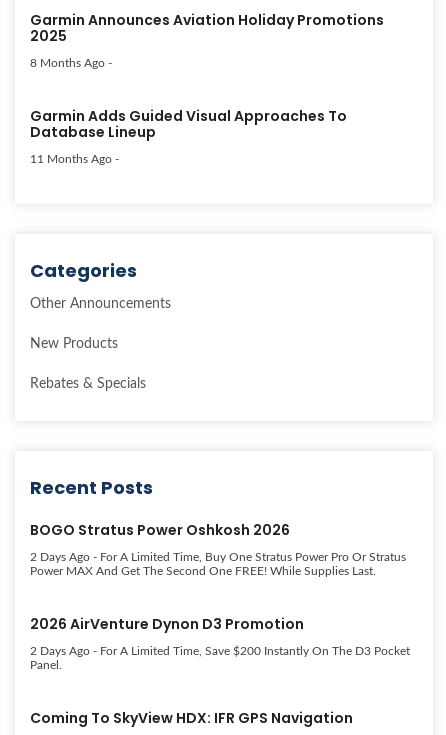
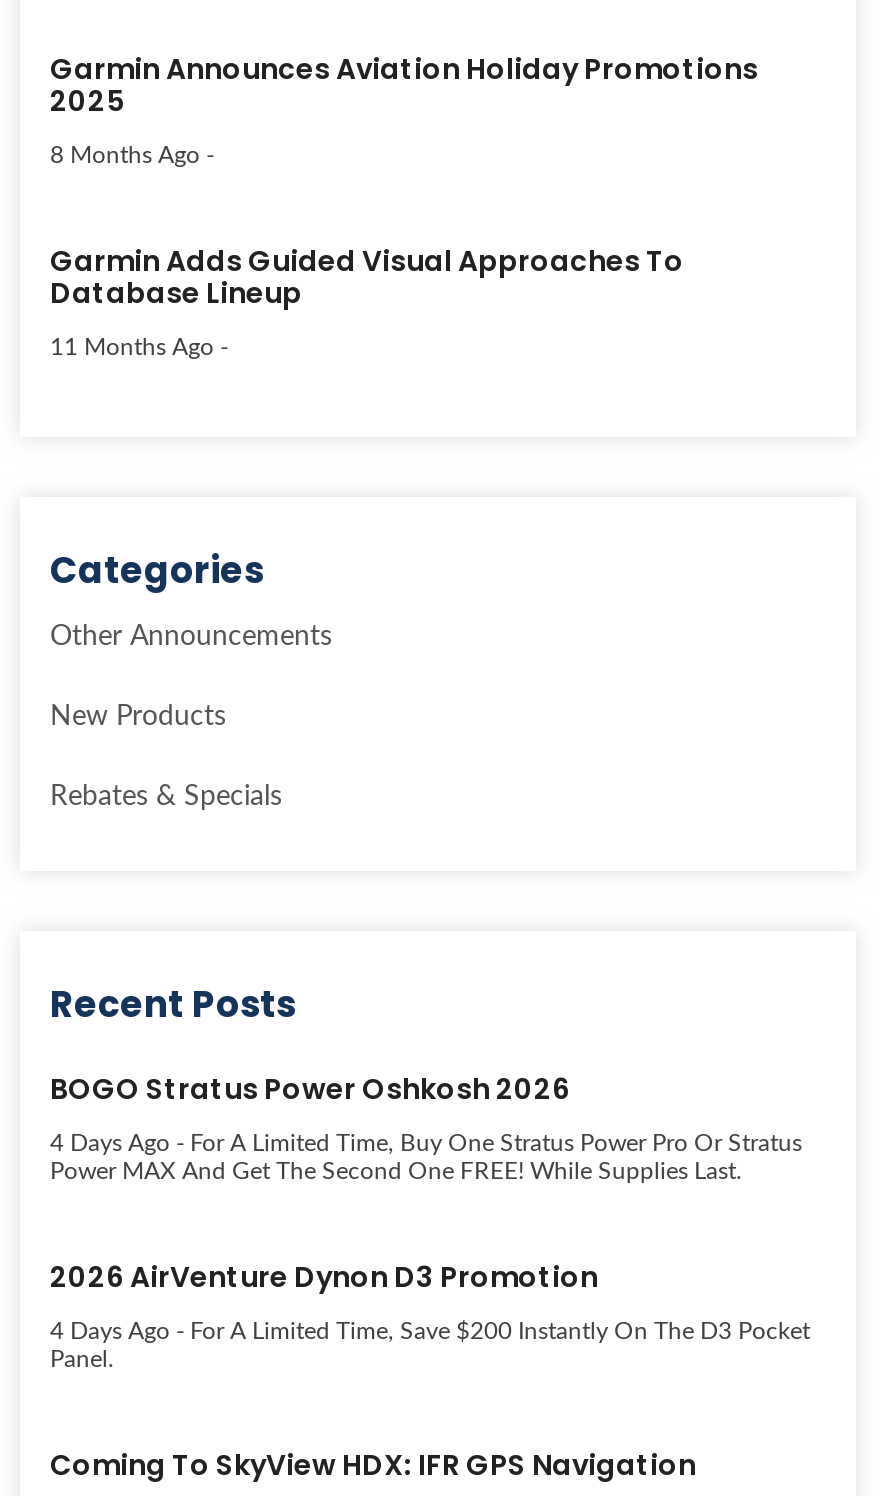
- 2 Days Ago - For A Limited Time, Buy One Stratus Power Pro Or Stratus
+ 4 Days Ago - For A Limited Time, Buy One Stratus Power Pro Or Stratus

- 2 Days Ago - For A Limited Time, Save $200 Instantly On The D3 Pocket
+ 4 Days Ago - For A Limited Time, Save $200 Instantly On The D3 Pocket
